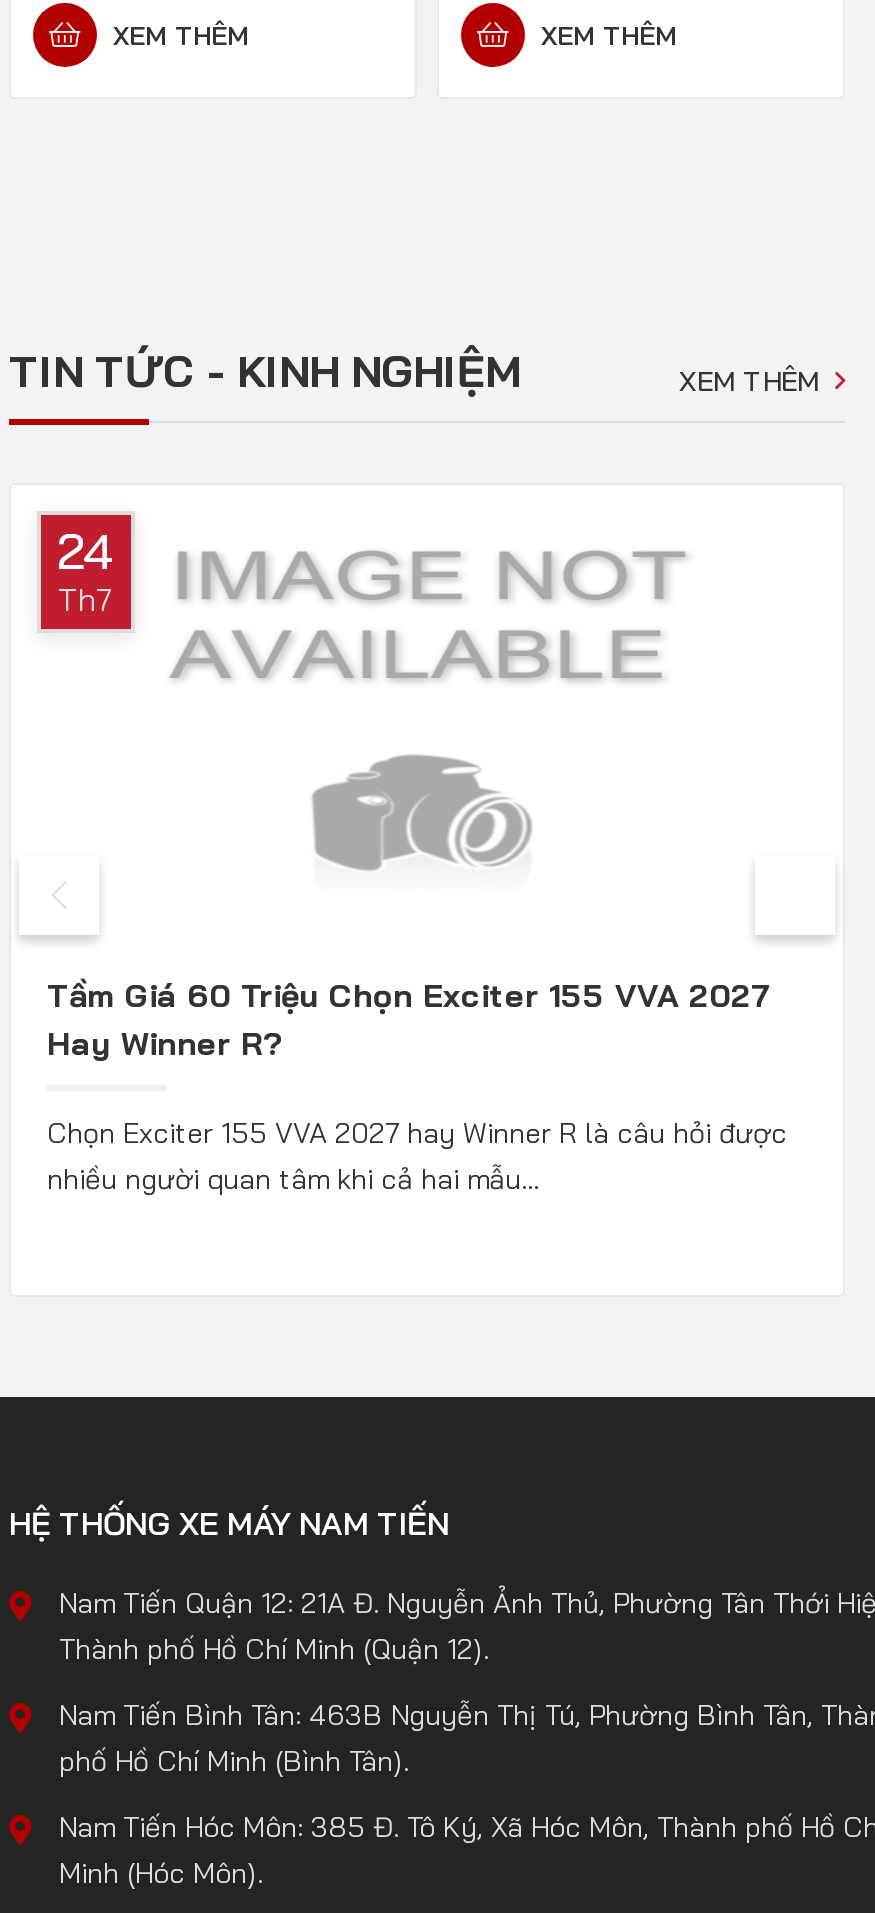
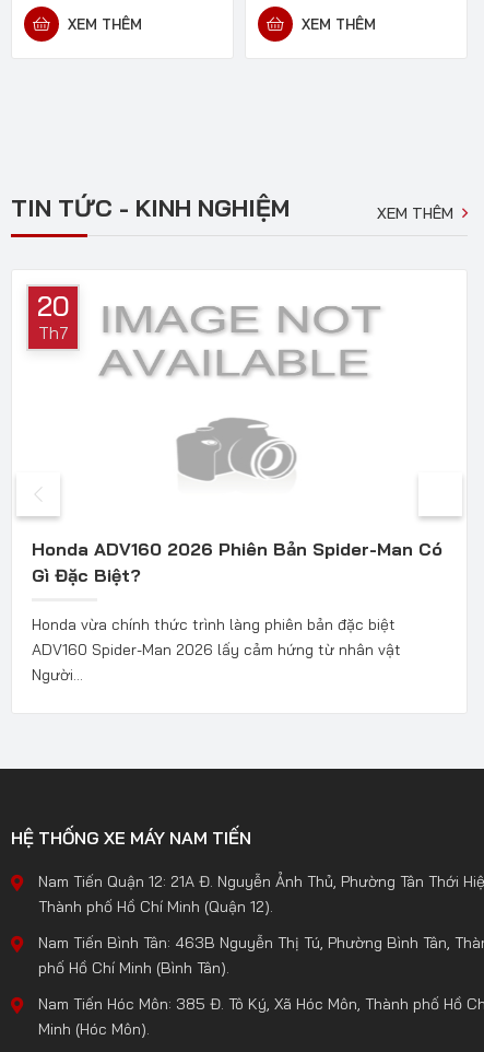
- 24
+ 20

- Tầm Giá 60 Triệu Chọn Exciter 155 VVA 2027
- Hay Winner R?
+ Honda ADV160 2026 Phiên Bản Spider-Man Có
+ Gì Đặc Biệt?

- Chọn Exciter 155 VVA 2027 hay Winner R là câu hỏi được
- nhiều người quan tâm khi cả hai mẫu...
+ Honda vừa chính thức trình làng phiên bản đặc biệt
+ ADV160 Spider-Man 2026 lấy cảm hứng từ nhân vật
+ Người...
